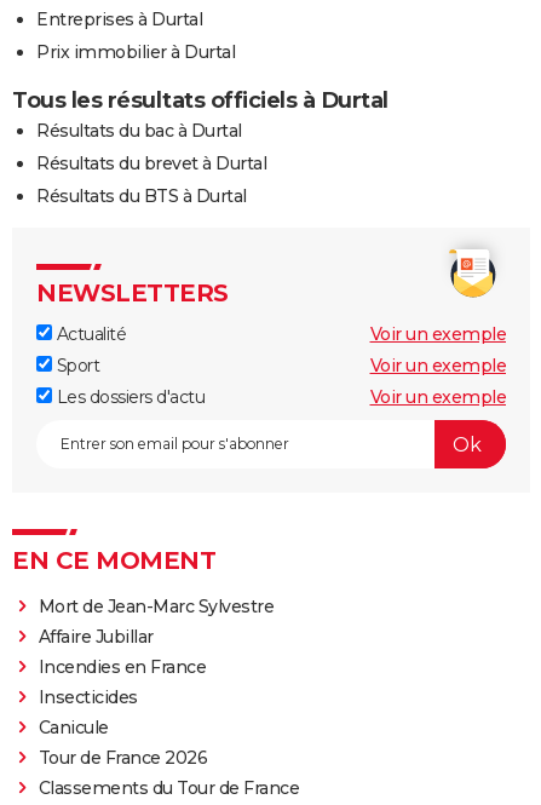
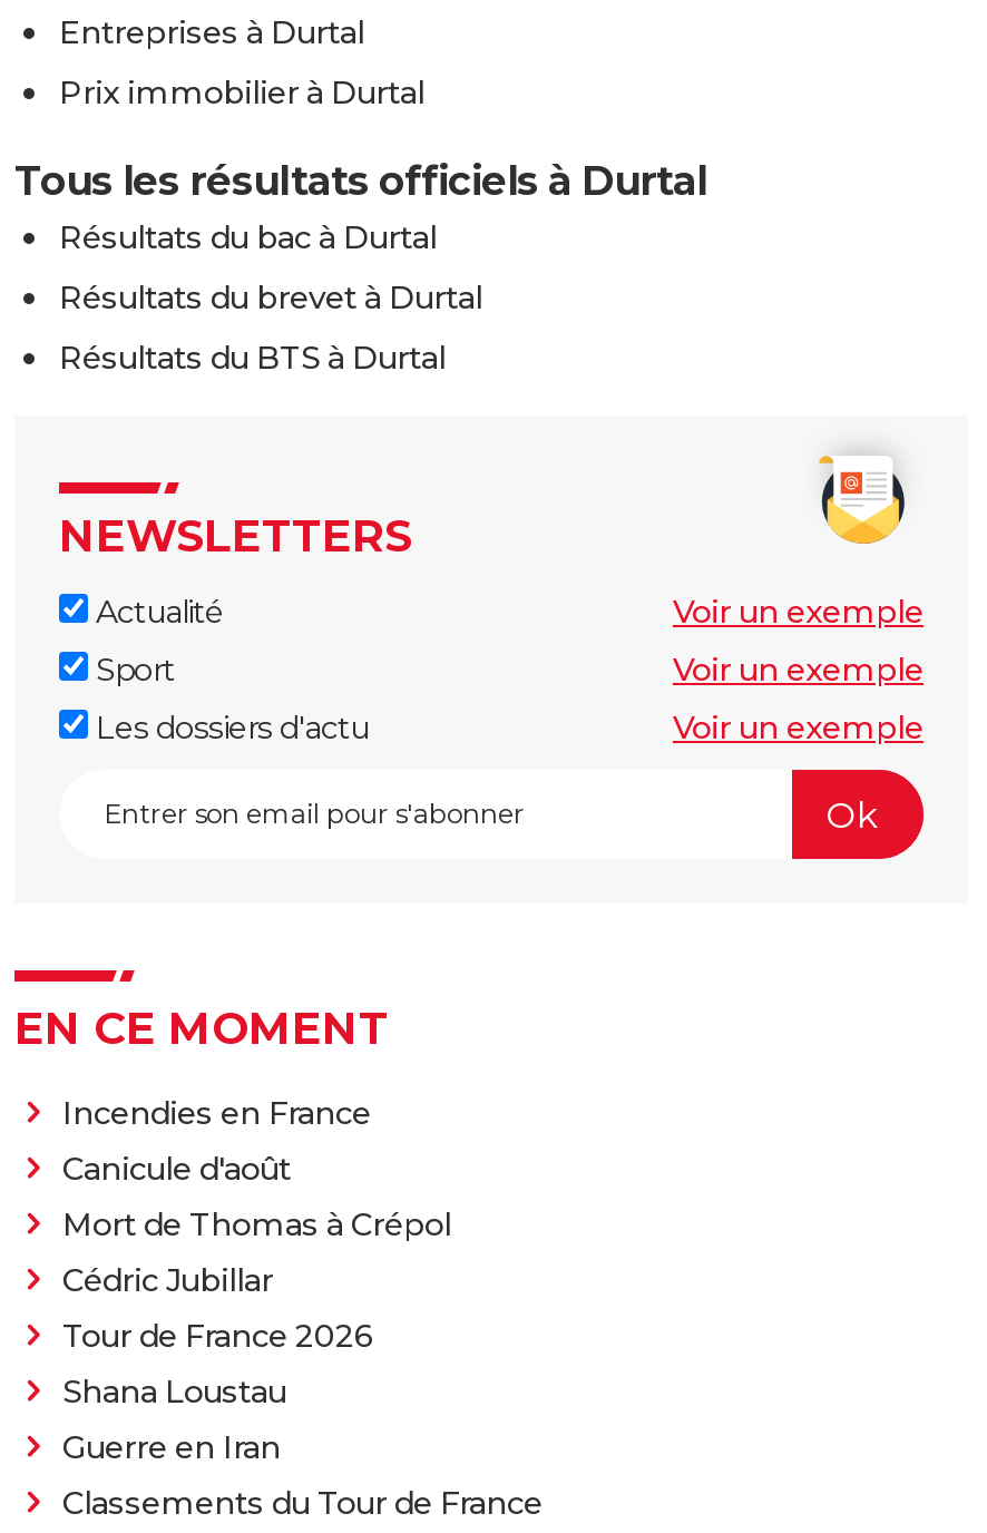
- Mort de Jean-Marc Sylvestre
- Affaire Jubillar

moved up: Incendies en France

- Insecticides
- Canicule
+ Canicule d'août
+ Mort de Thomas à Crépol
+ Cédric Jubillar

moved up: Tour de France 2026

+ Shana Loustau
+ Guerre en Iran
